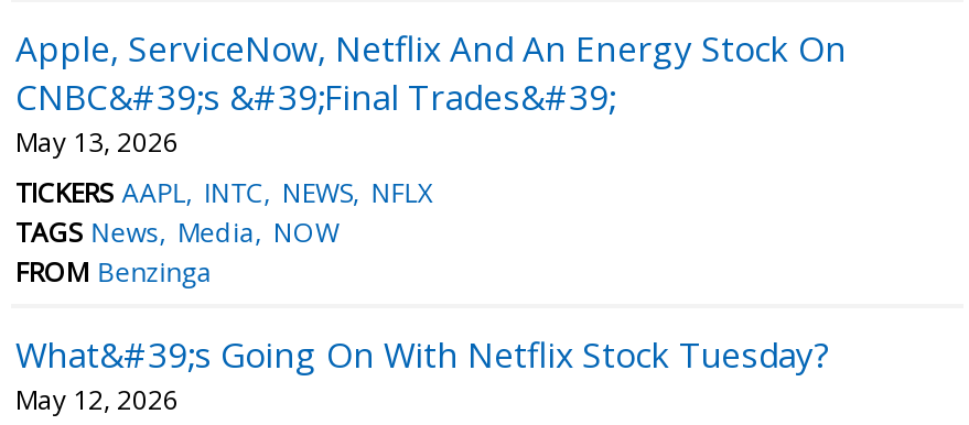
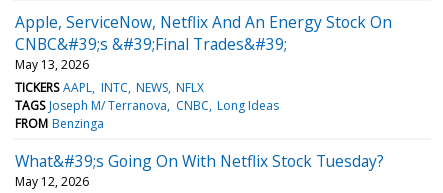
- TAGS News Media NOW
+ TAGS Joseph M/ Terranova CNBC Long Ideas
